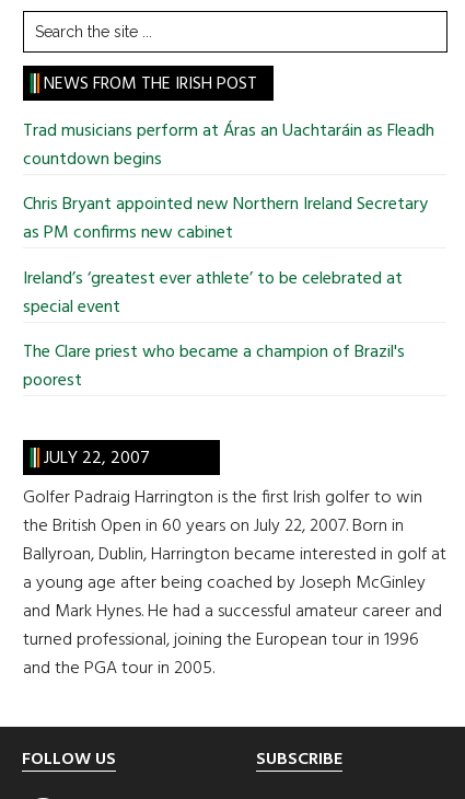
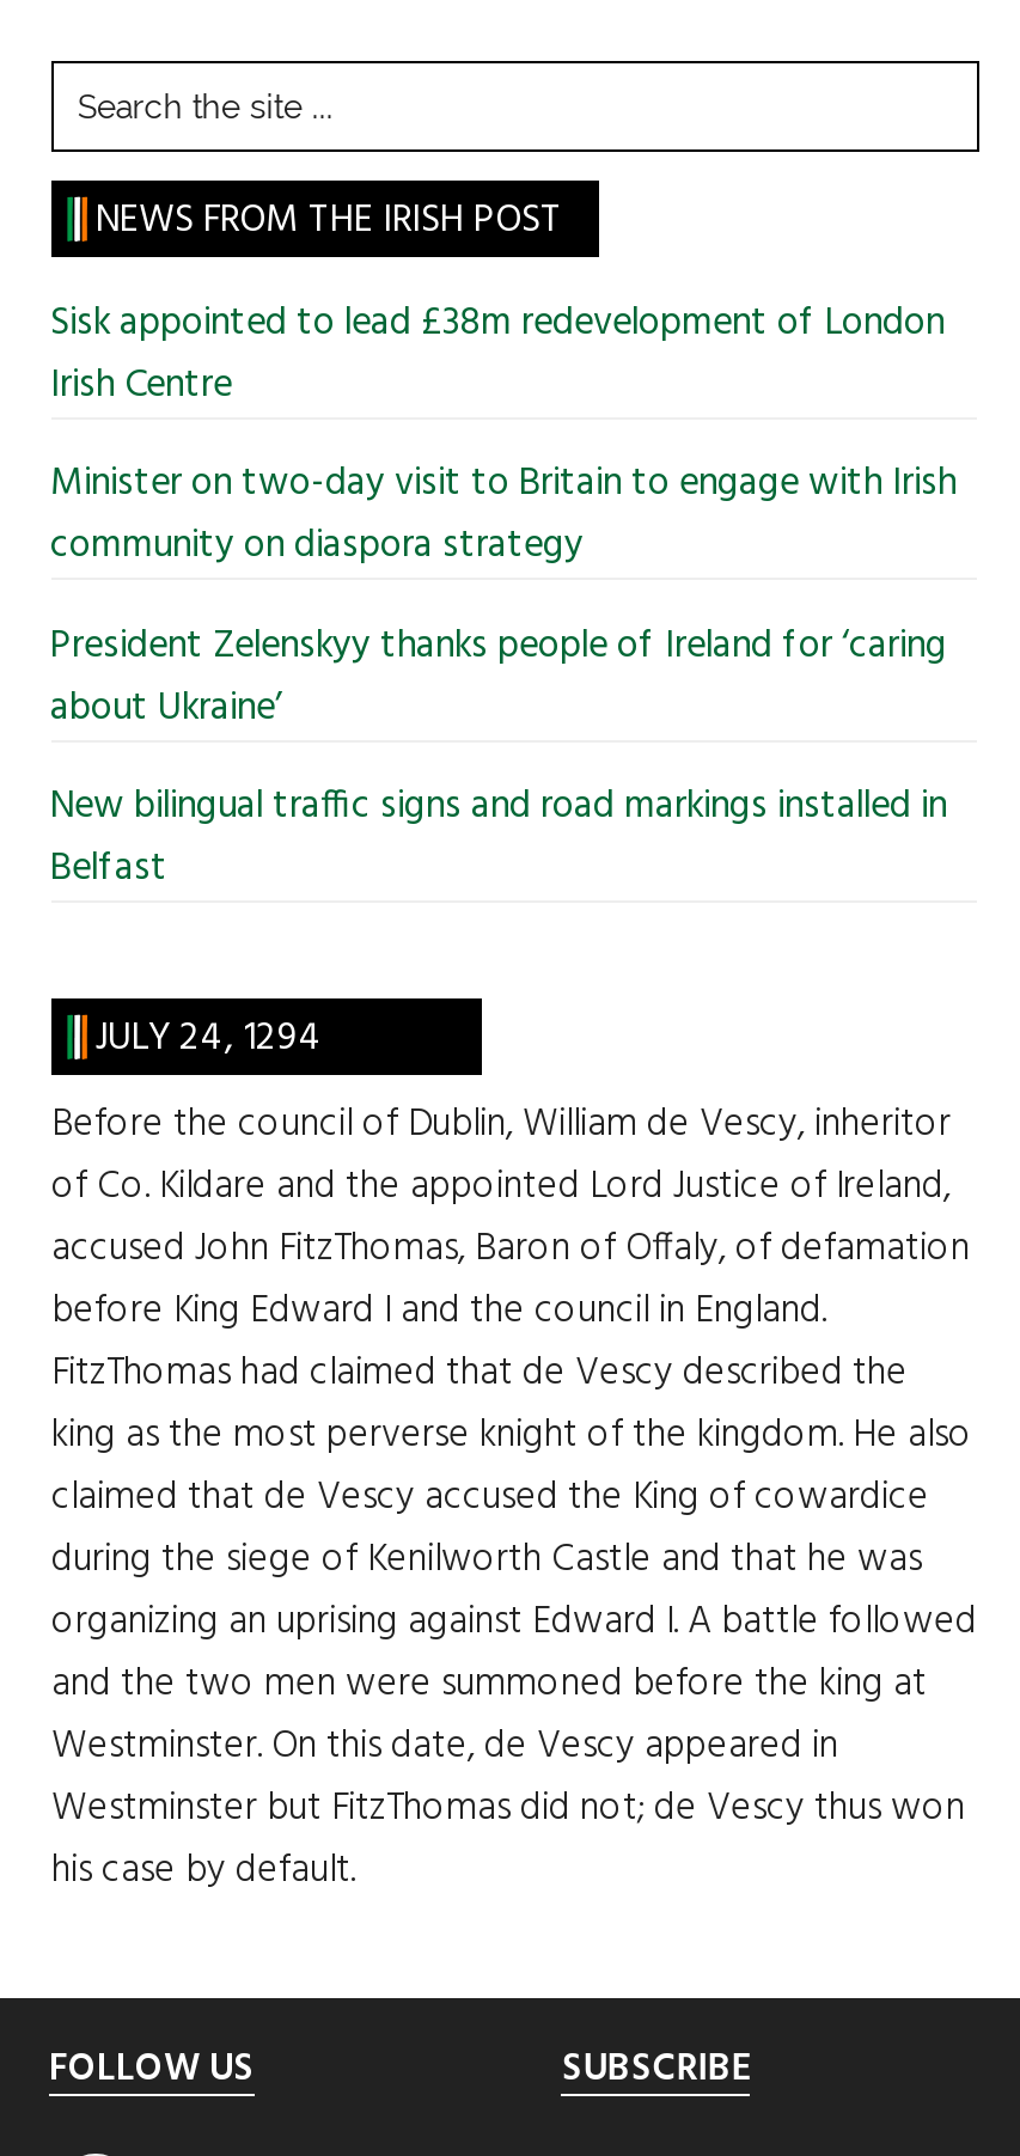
- Trad musicians perform at Áras an Uachtaráin as Fleadh
- countdown begins
+ Sisk appointed to lead £38m redevelopment of London
+ Irish Centre

- Chris Bryant appointed new Northern Ireland Secretary
- as PM confirms new cabinet
+ Minister on two-day visit to Britain to engage with Irish
+ community on diaspora strategy

- Ireland’s ‘greatest ever athlete’ to be celebrated at
- special event
+ President Zelenskyy thanks people of Ireland for ‘caring
+ about Ukraine’

- The Clare priest who became a champion of Brazil's
- poorest
+ New bilingual traffic signs and road markings installed in
+ Belfast

- JULY 22, 2007
- Golfer Padraig Harrington is the first Irish golfer to win
- the British Open in 60 years on July 22, 2007. Born in
- Ballyroan, Dublin, Harrington became interested in golf at
- a young age after being coached by Joseph McGinley
- and Mark Hynes. He had a successful amateur career and
- turned professional, joining the European tour in 1996
- and the PGA tour in 2005.
+ JULY 24, 1294
+ Before the council of Dublin, William de Vescy, inheritor
+ of Co. Kildare and the appointed Lord Justice of Ireland,
+ accused John FitzThomas, Baron of Offaly, of defamation
+ before King Edward I and the council in England.
+ FitzThomas had claimed that de Vescy described the
+ king as the most perverse knight of the kingdom. He also
+ claimed that de Vescy accused the King of cowardice
+ during the siege of Kenilworth Castle and that he was
+ organizing an uprising against Edward I. A battle followed
+ and the two men were summoned before the king at
+ Westminster. On this date, de Vescy appeared in
+ Westminster but FitzThomas did not; de Vescy thus won
+ his case by default.
